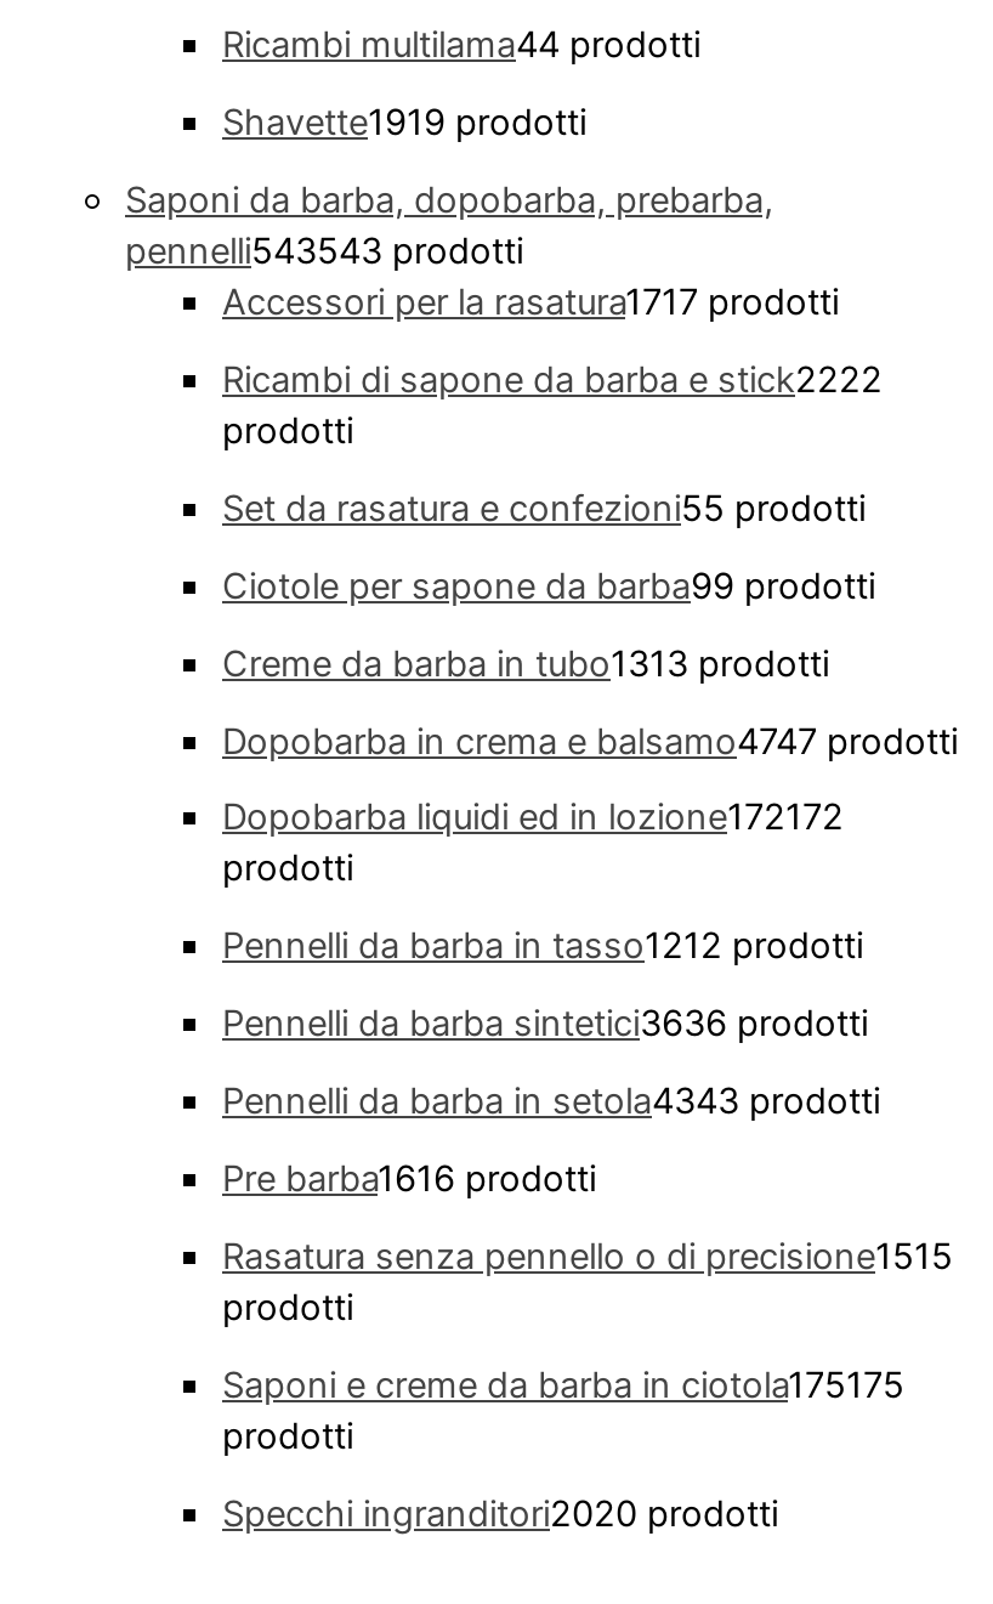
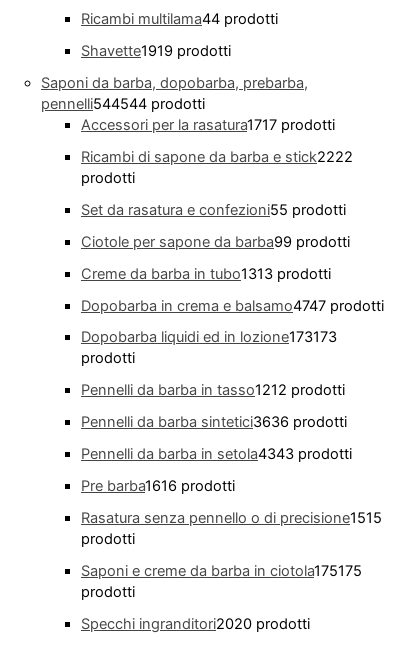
- pennelli543543 prodotti
+ pennelli544544 prodotti

- Dopobarba liquidi ed in lozione172172
+ Dopobarba liquidi ed in lozione173173
